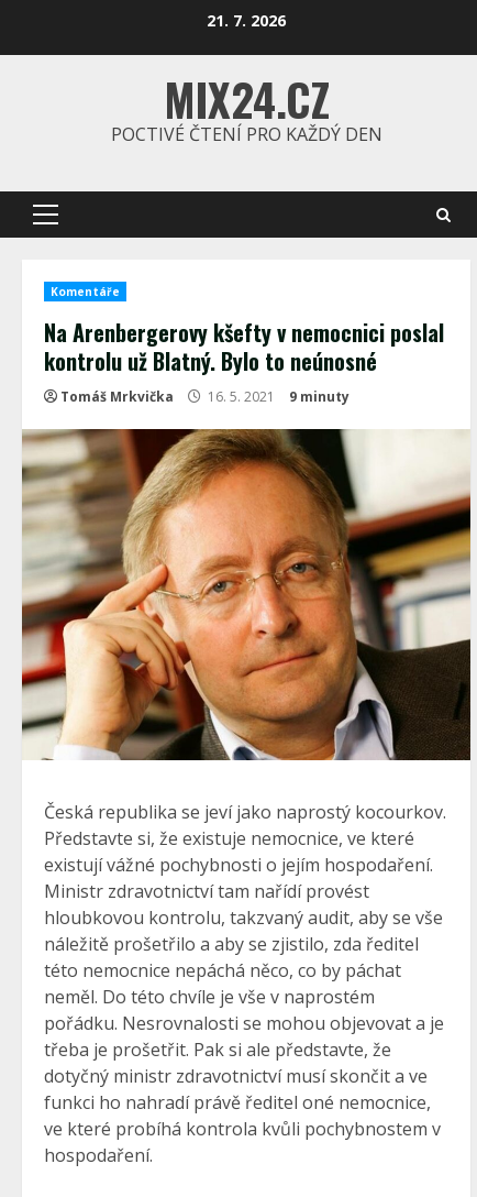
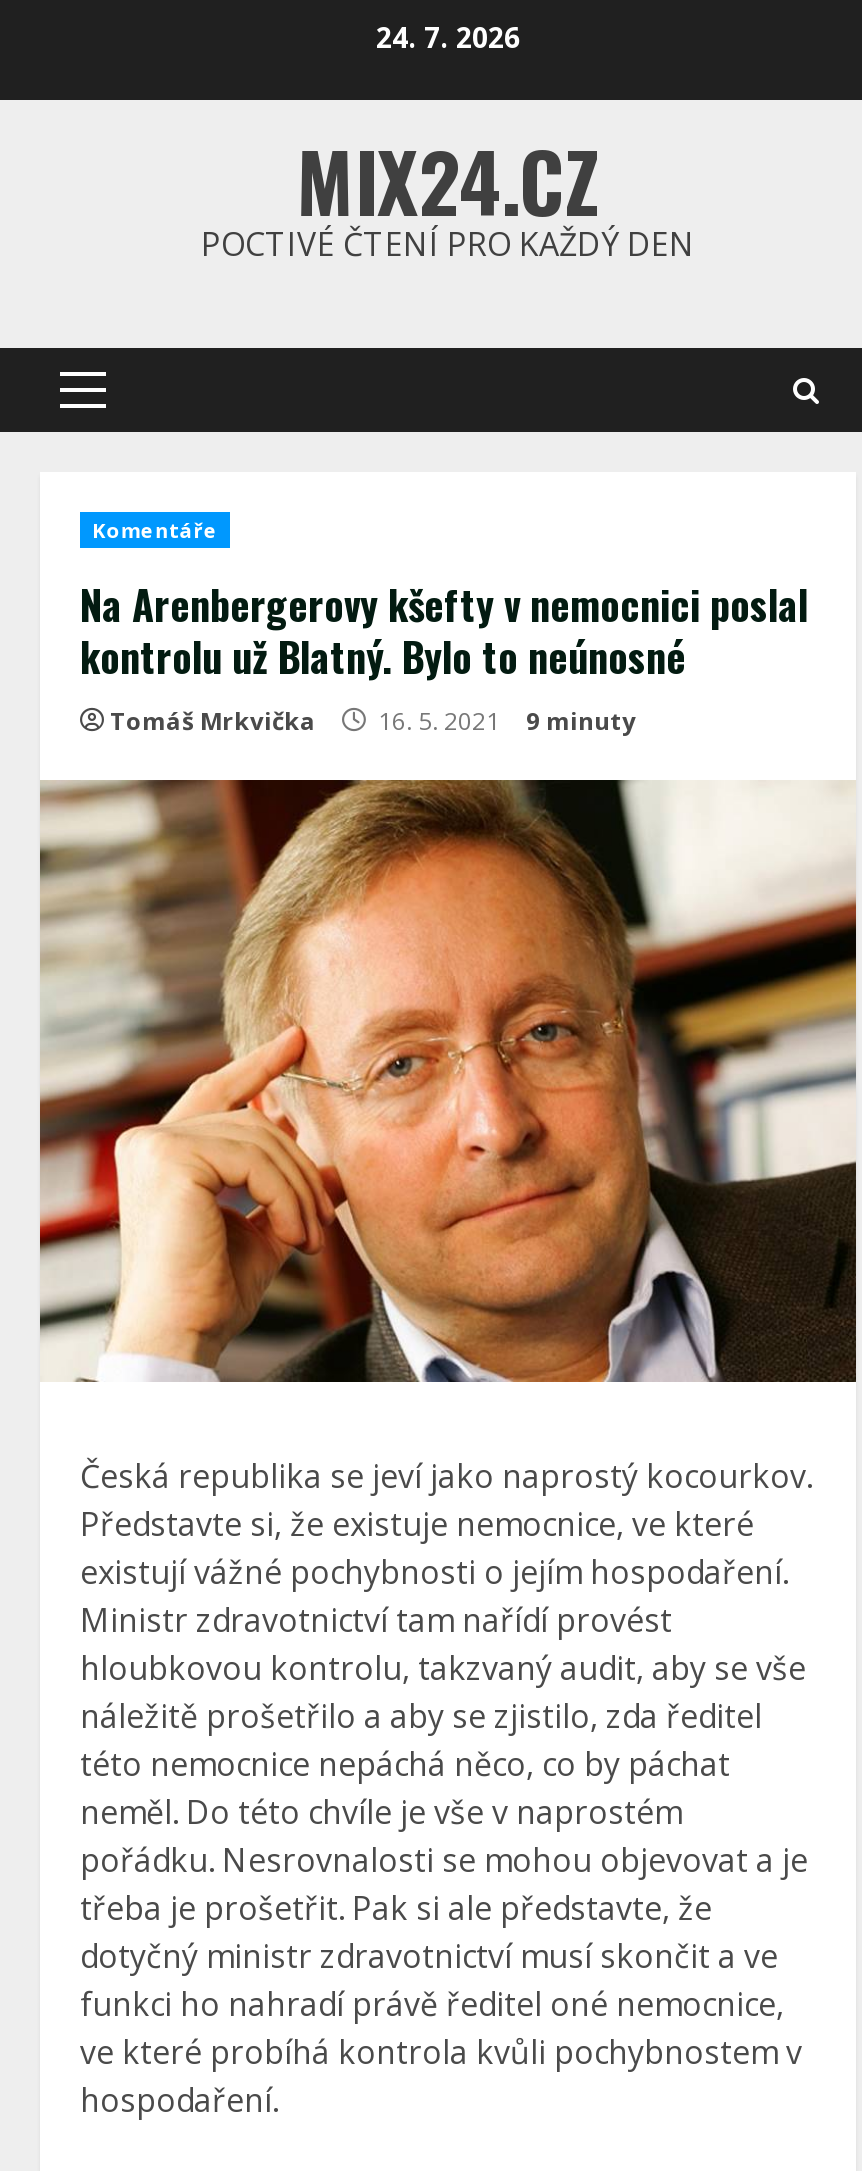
- 21. 7. 2026
+ 24. 7. 2026
